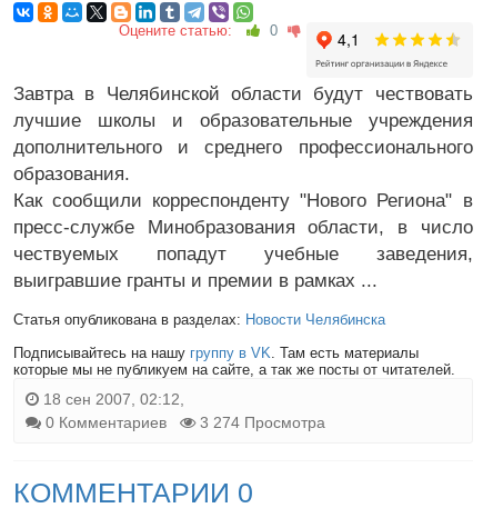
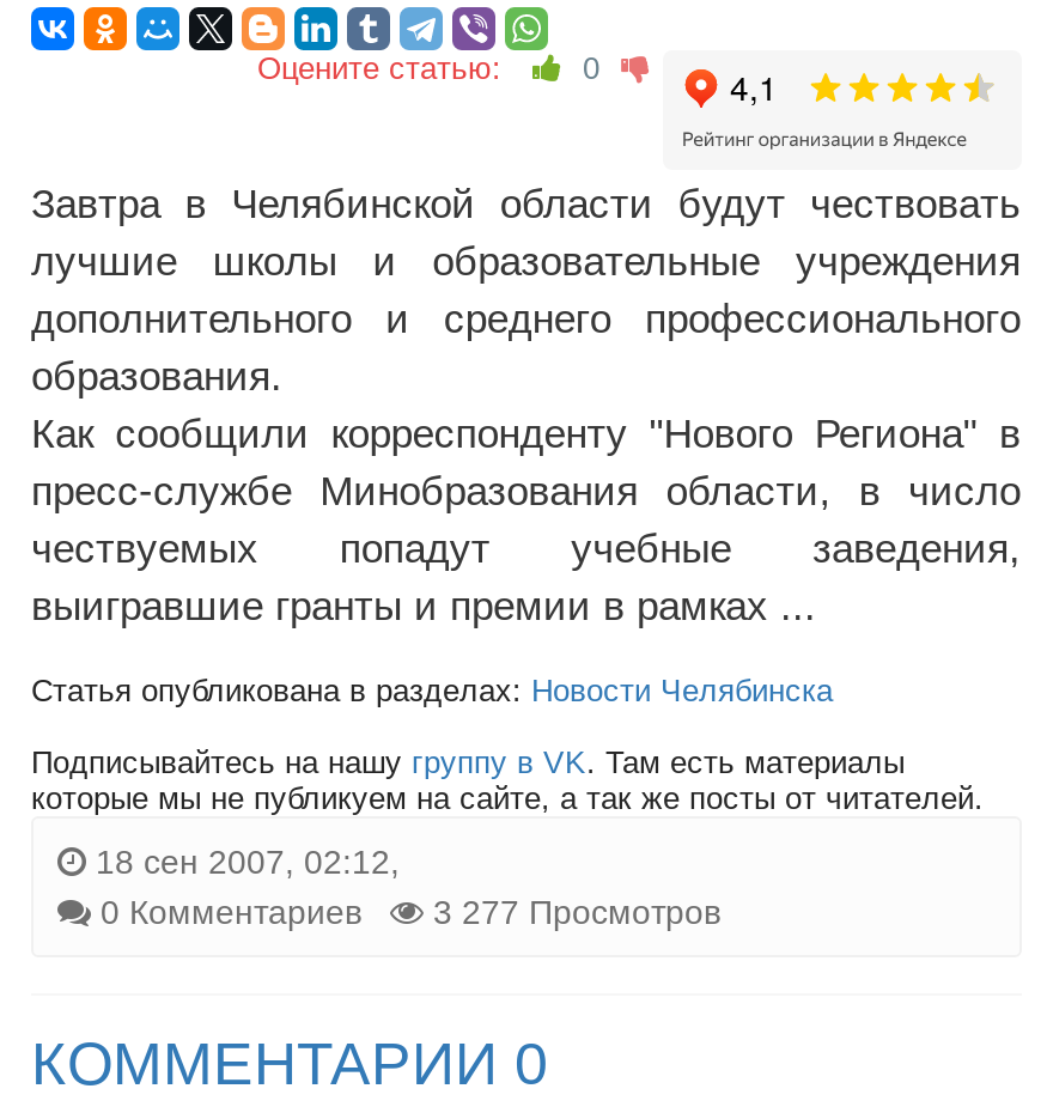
- 0 Комментариев 3 274 Просмотра
+ 0 Комментариев 3 277 Просмотров
